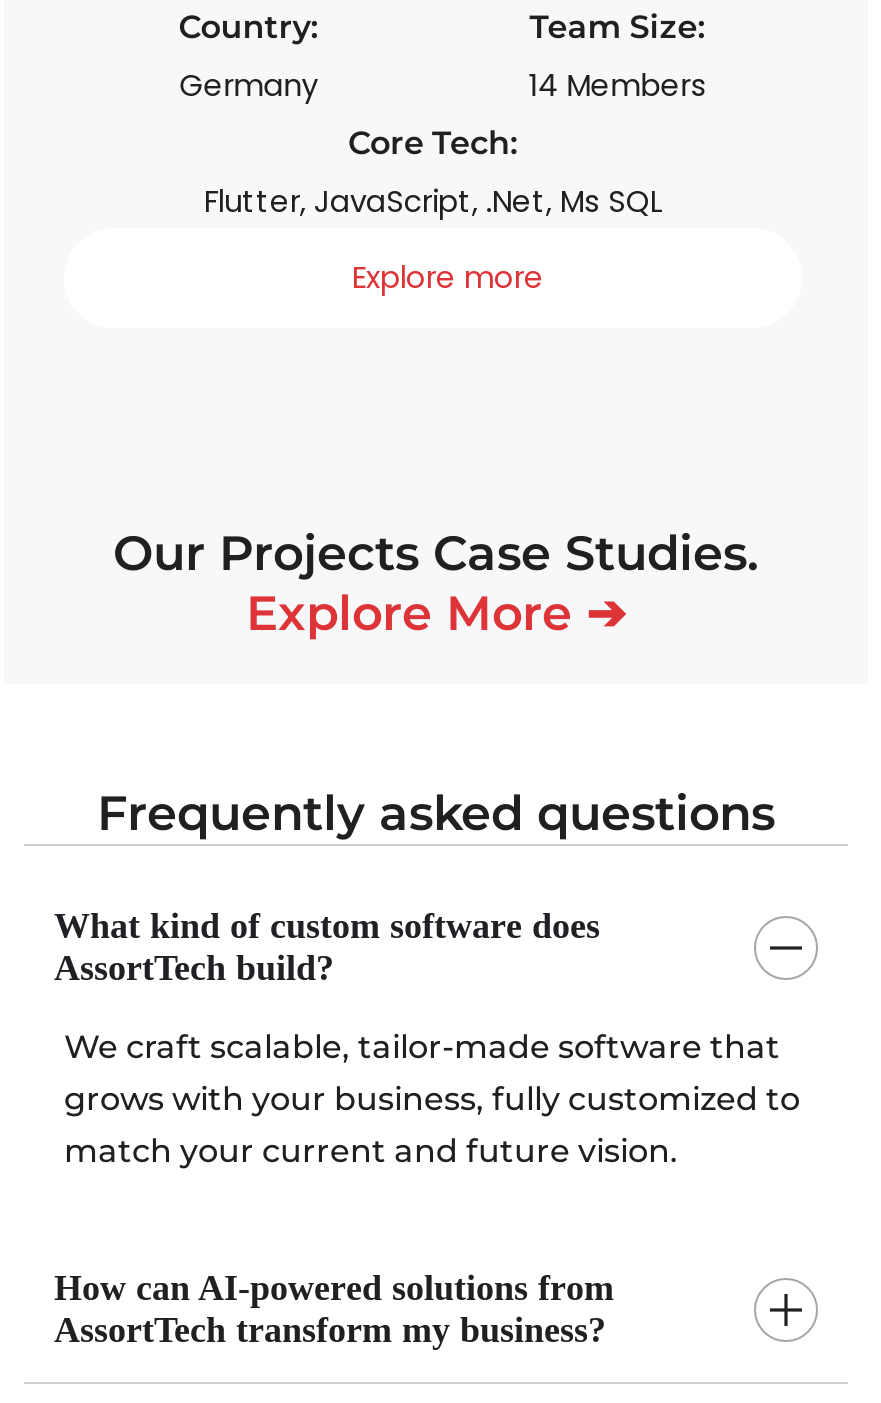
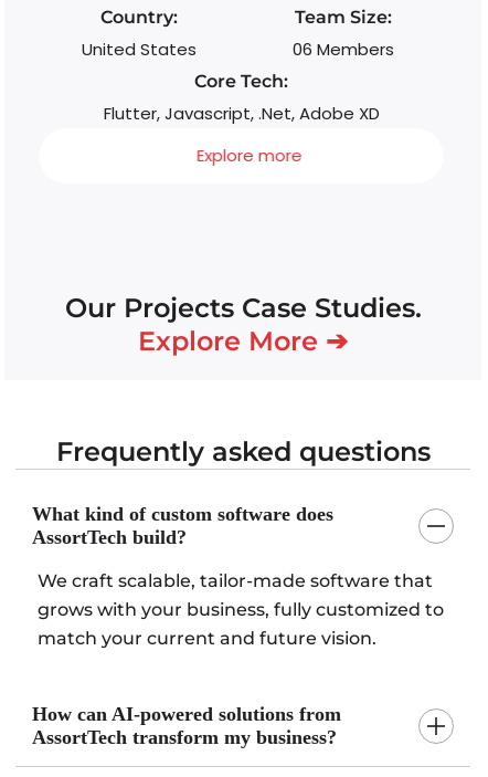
- Germany
+ United States

- 14 Members
+ 06 Members

- Flutter, JavaScript, .Net, Ms SQL
+ Flutter, Javascript, .Net, Adobe XD
